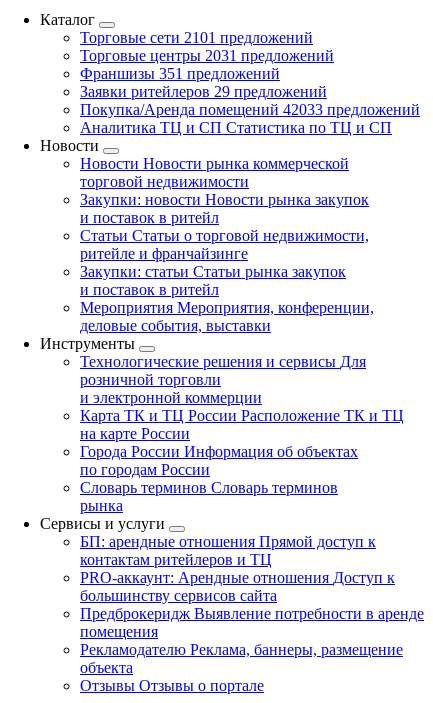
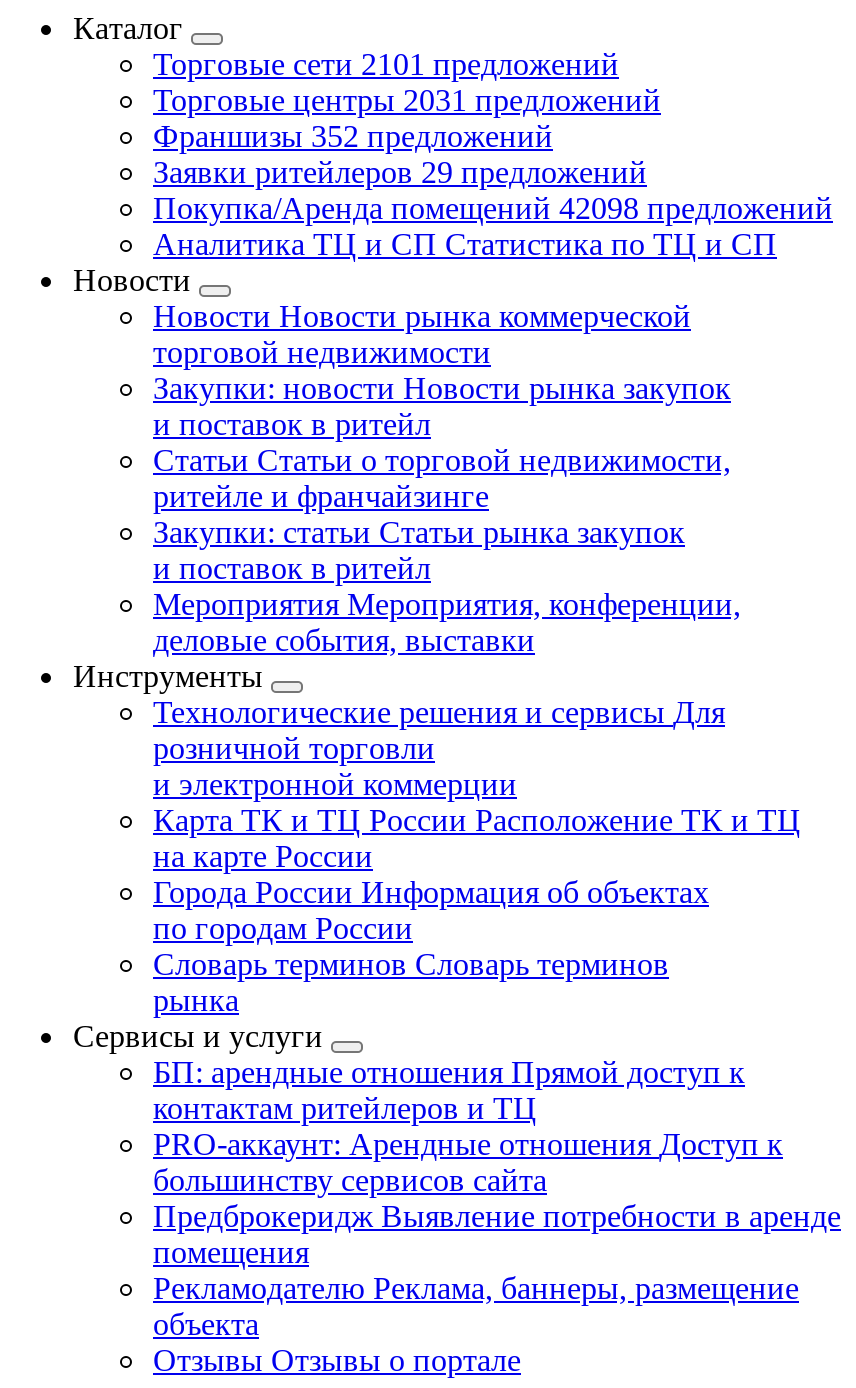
- Франшизы 351 предложений
+ Франшизы 352 предложений

- Покупка/Аренда помещений 42033 предложений
+ Покупка/Аренда помещений 42098 предложений
